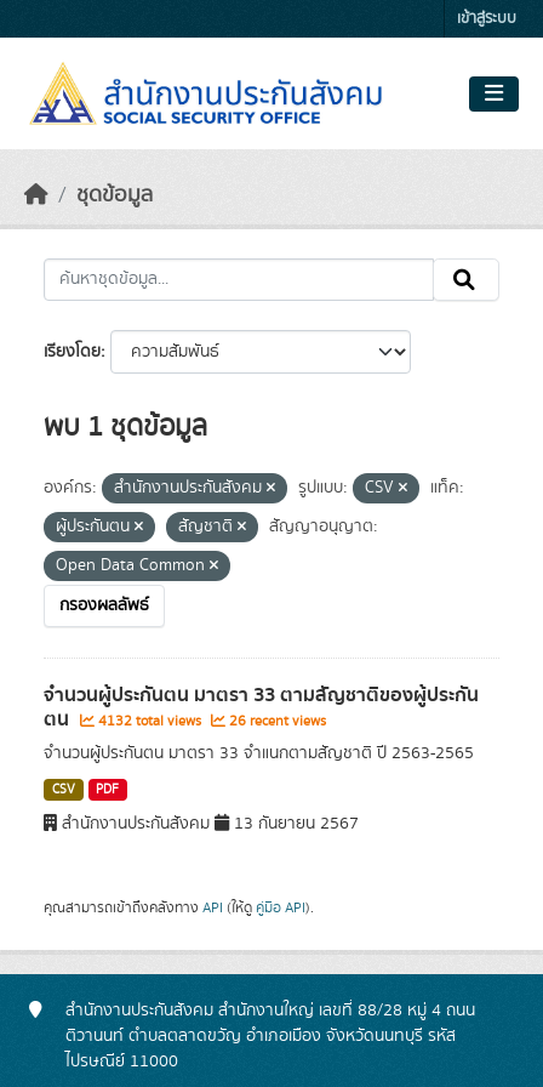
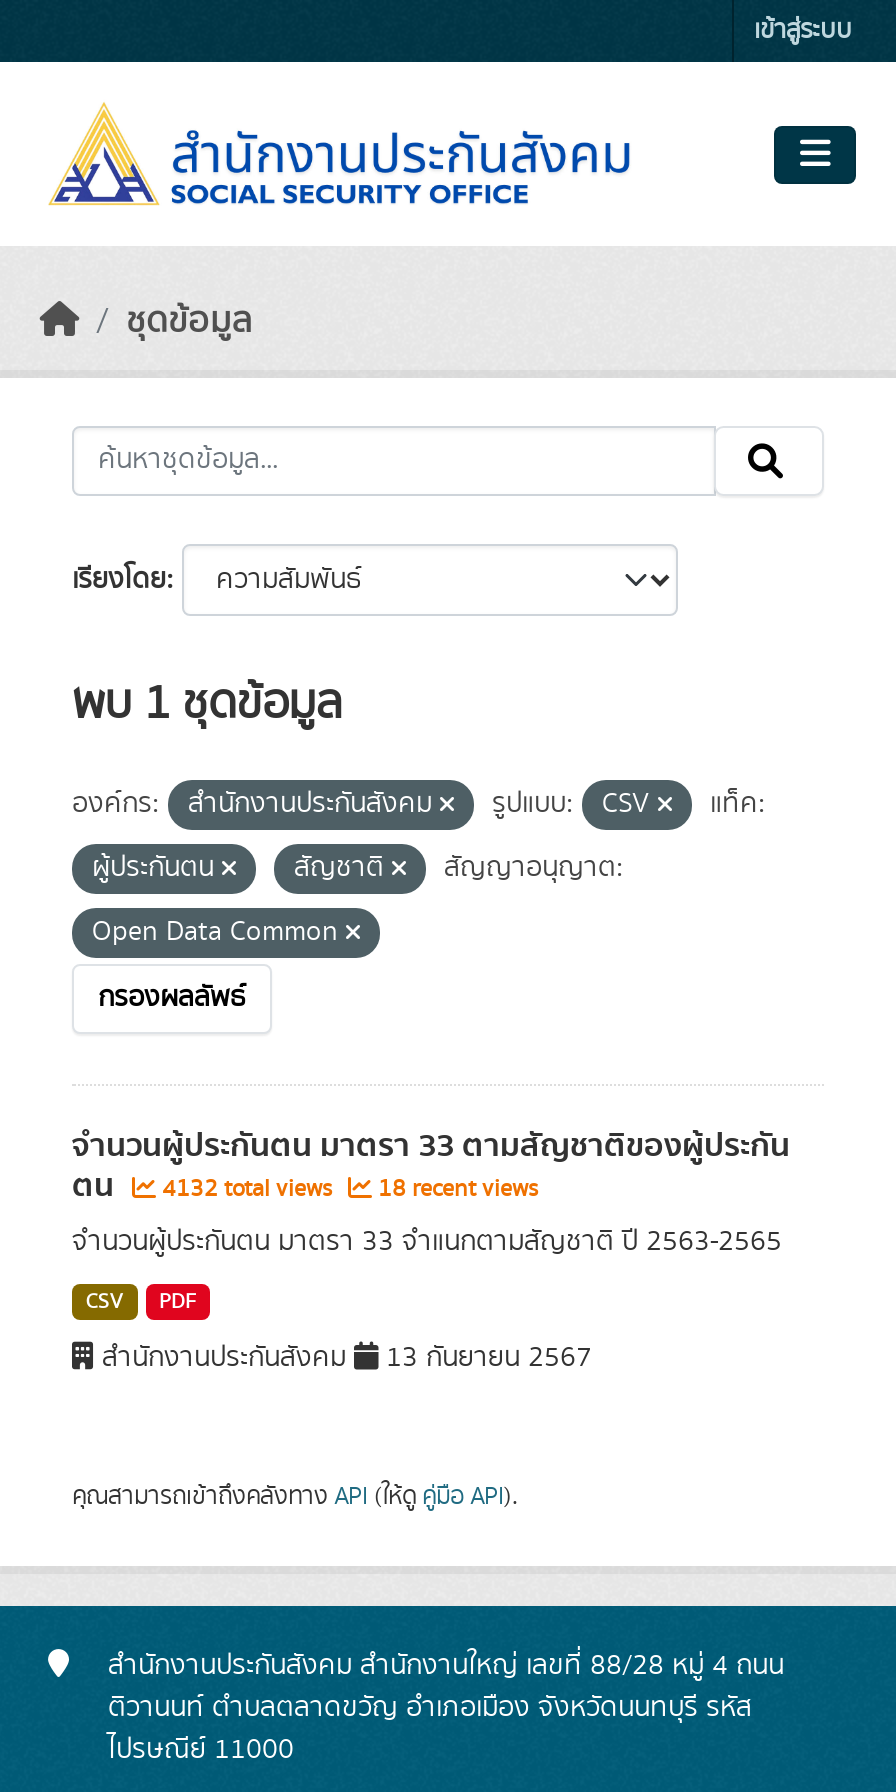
- 26 recent views
+ 18 recent views
